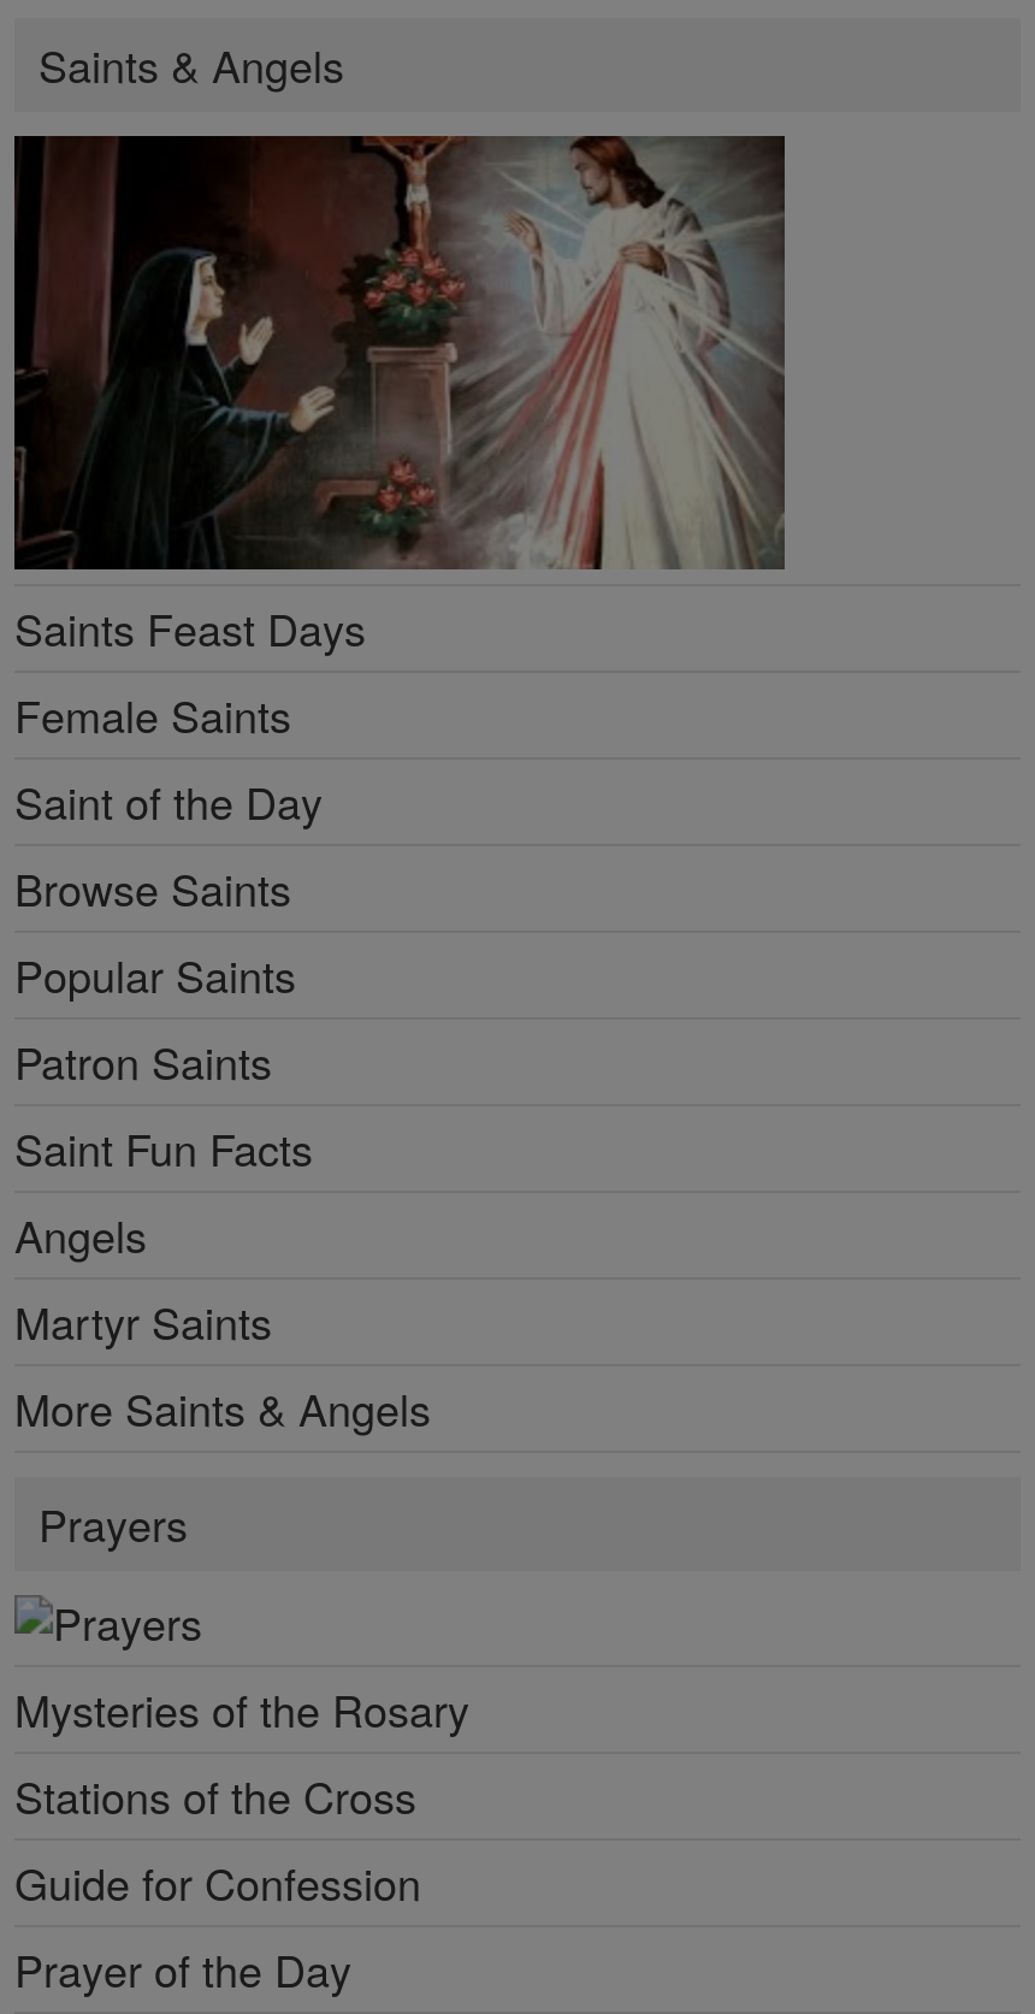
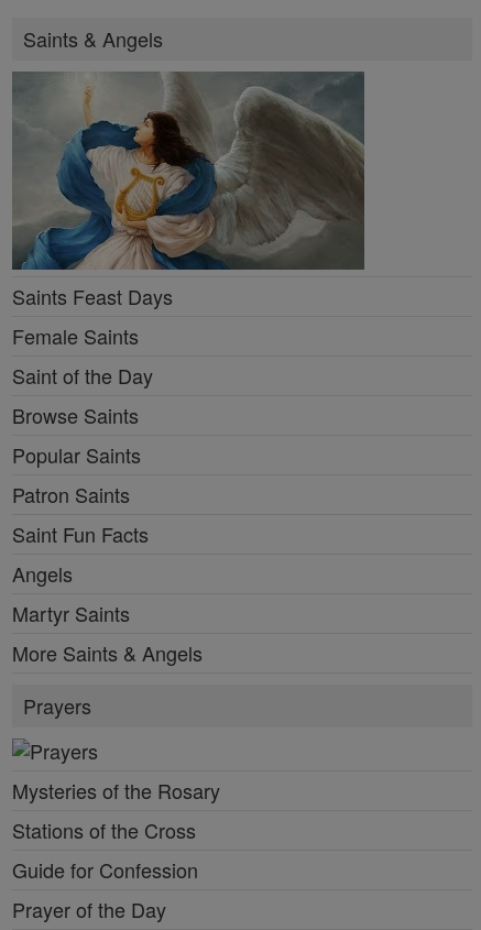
- [image]
+ [image]
